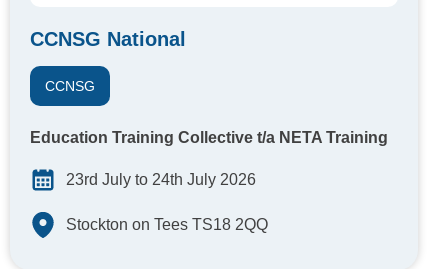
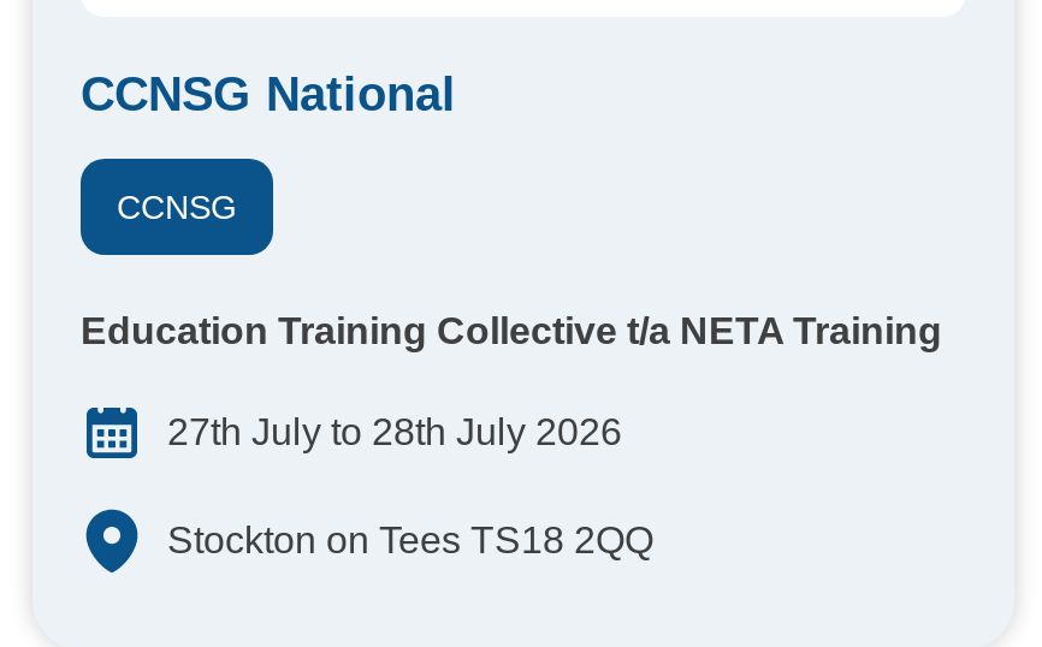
- 23rd July to 24th July 2026
+ 27th July to 28th July 2026
